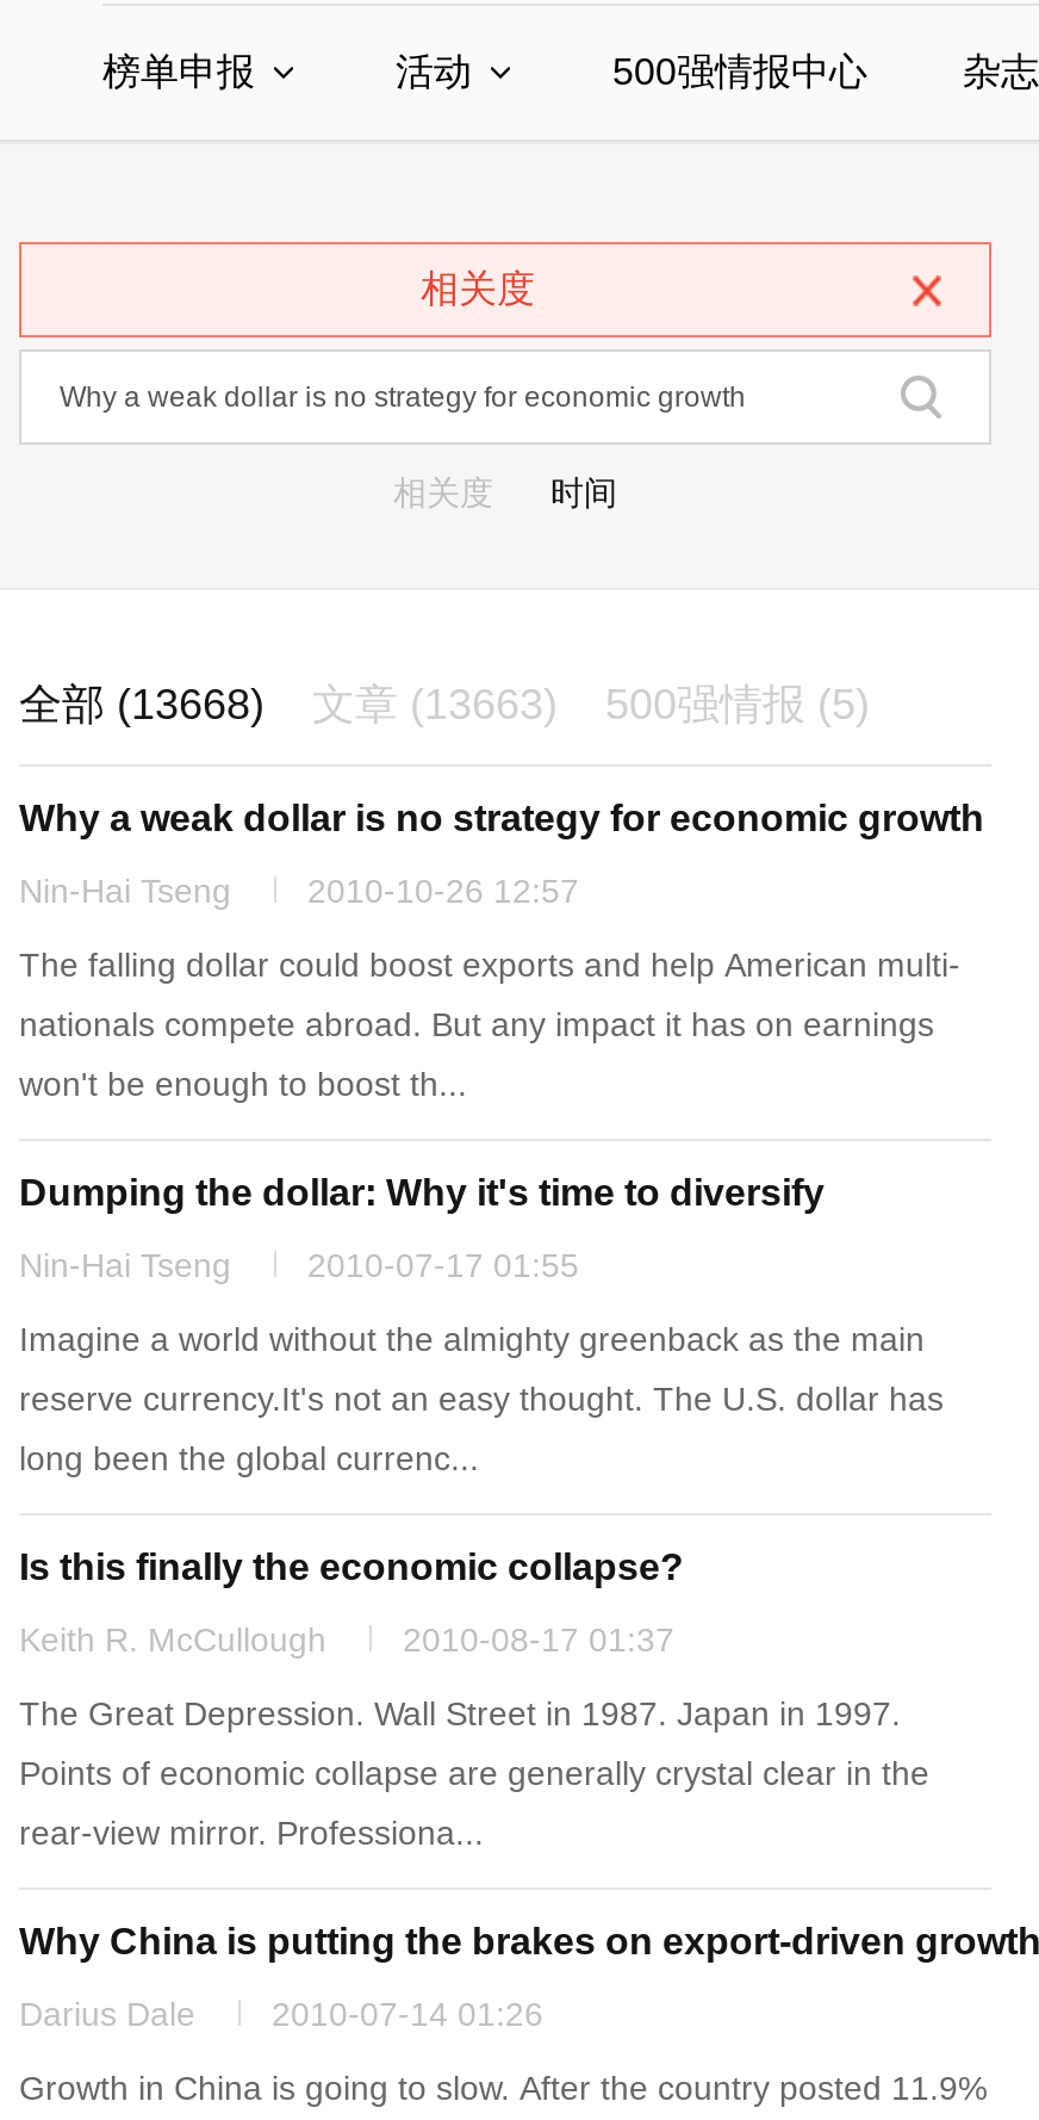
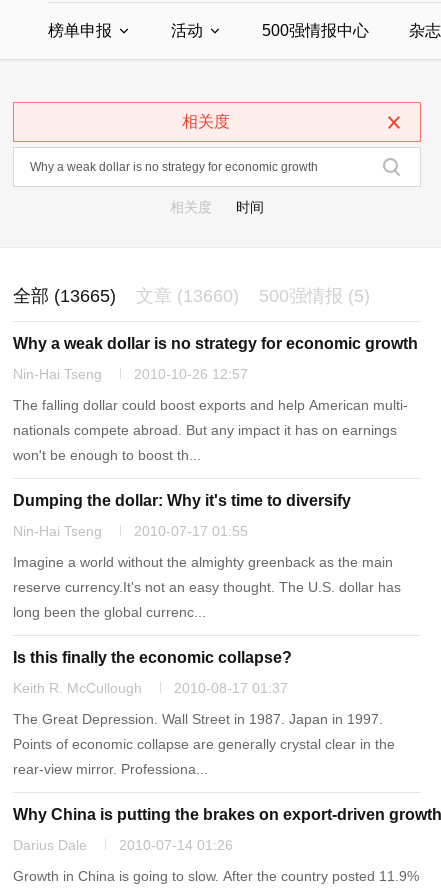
- 全部 (13668)
+ 全部 (13665)

- 文章 (13663)
+ 文章 (13660)
